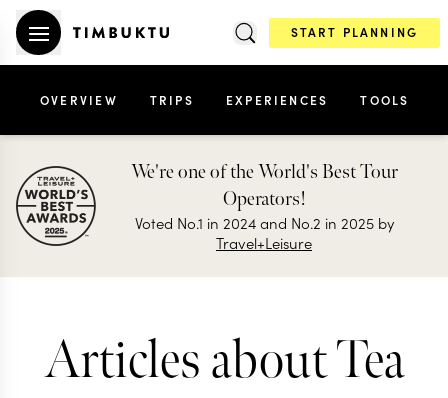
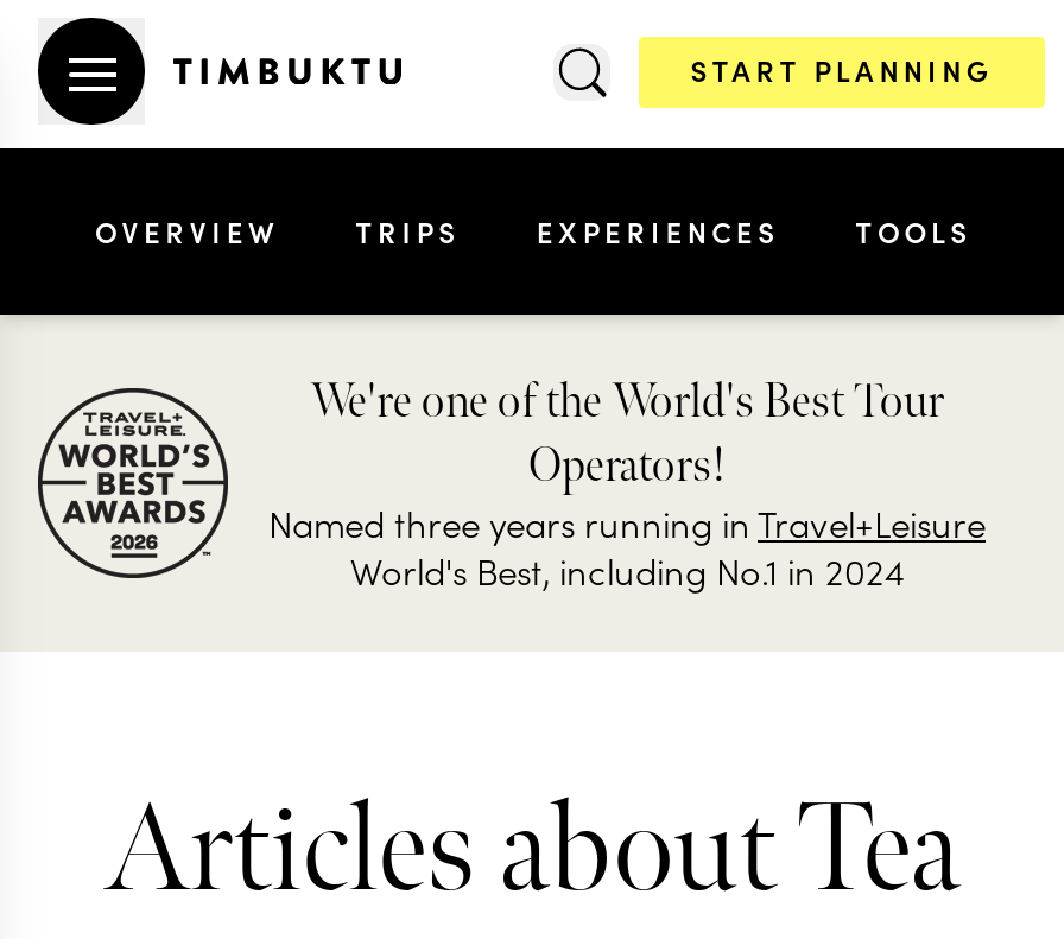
- Voted No.1 in 2024 and No.2 in 2025 by
- Travel+Leisure
+ Named three years running in Travel+Leisure
+ World's Best, including No.1 in 2024
